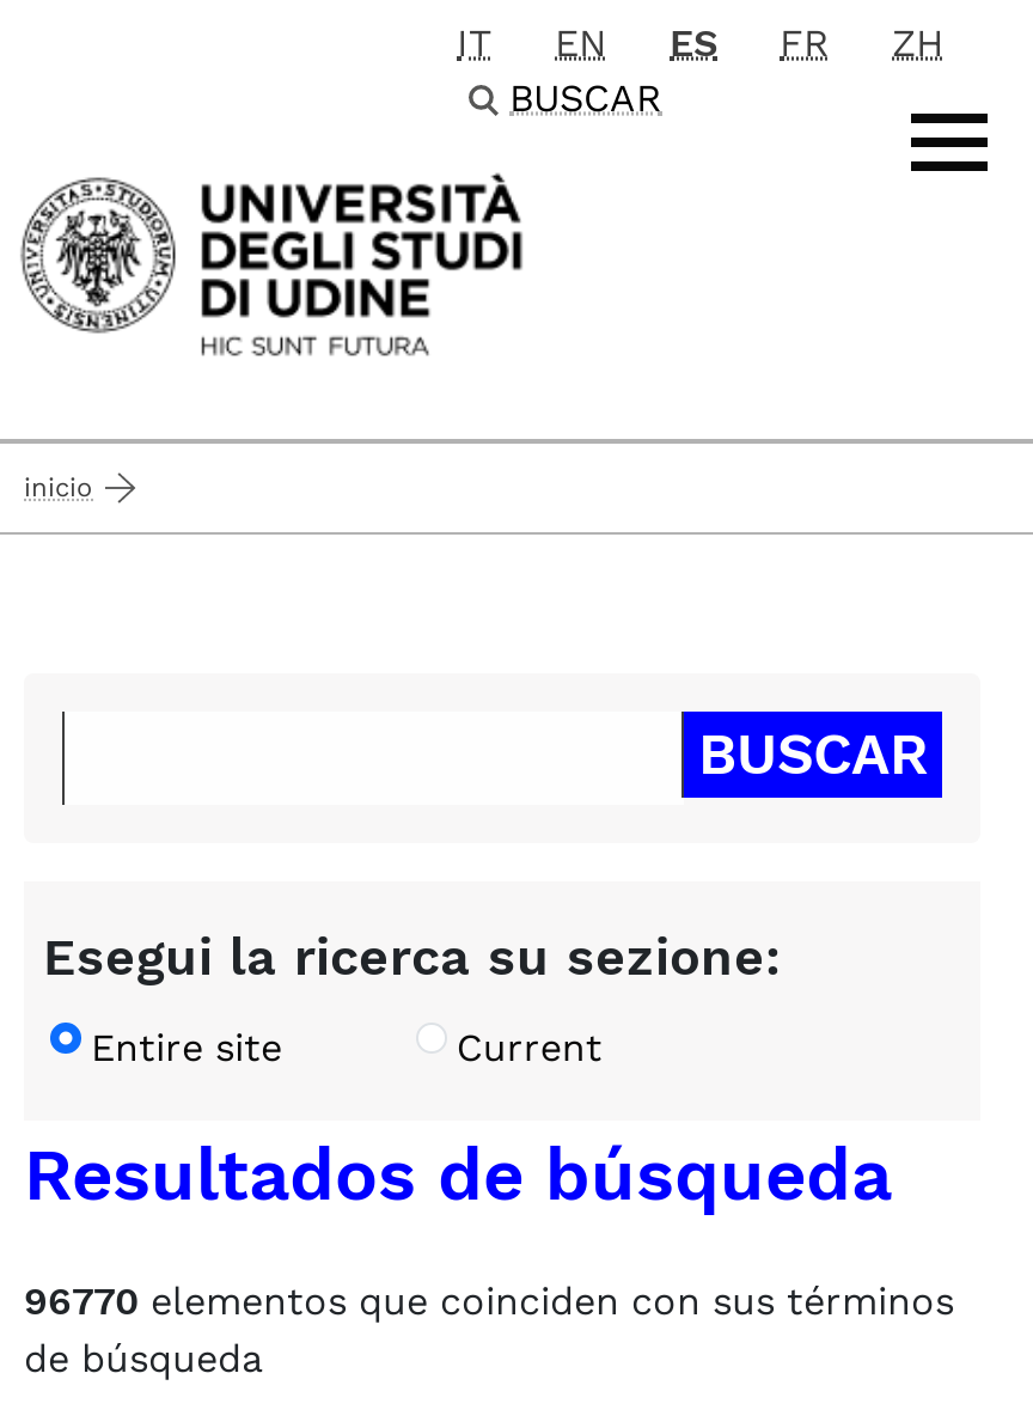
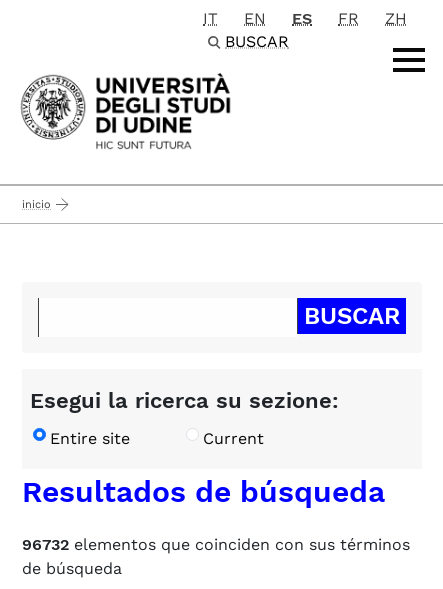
- 96770 elementos que coinciden con sus términos
+ 96732 elementos que coinciden con sus términos
